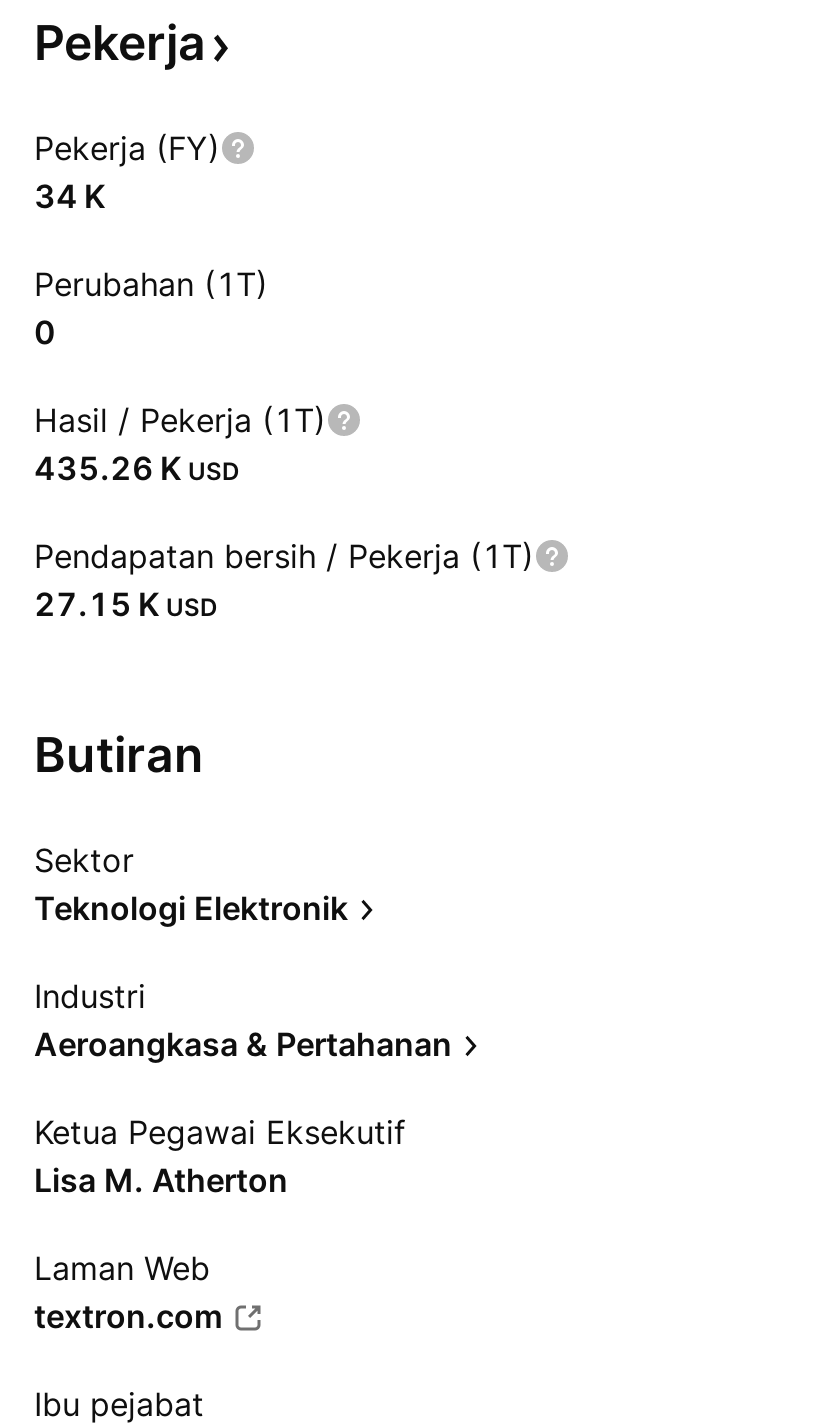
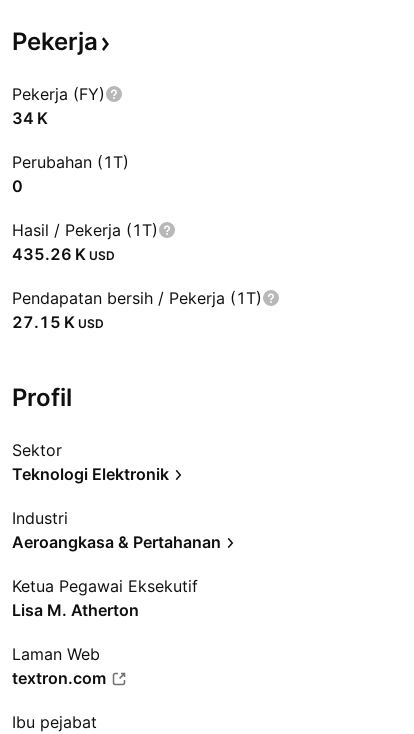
- Butiran
+ Profil
